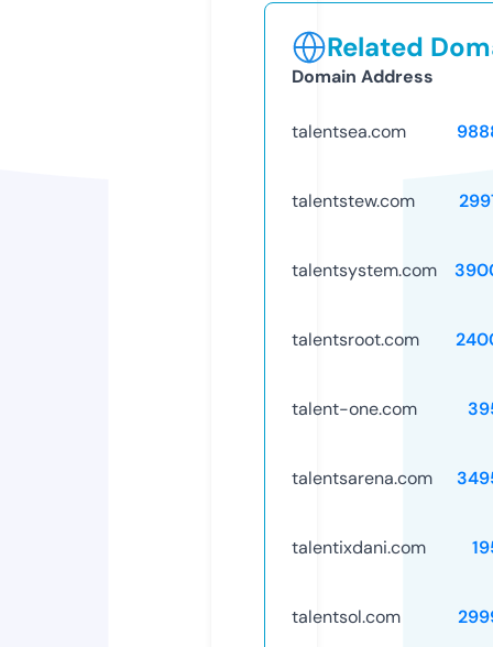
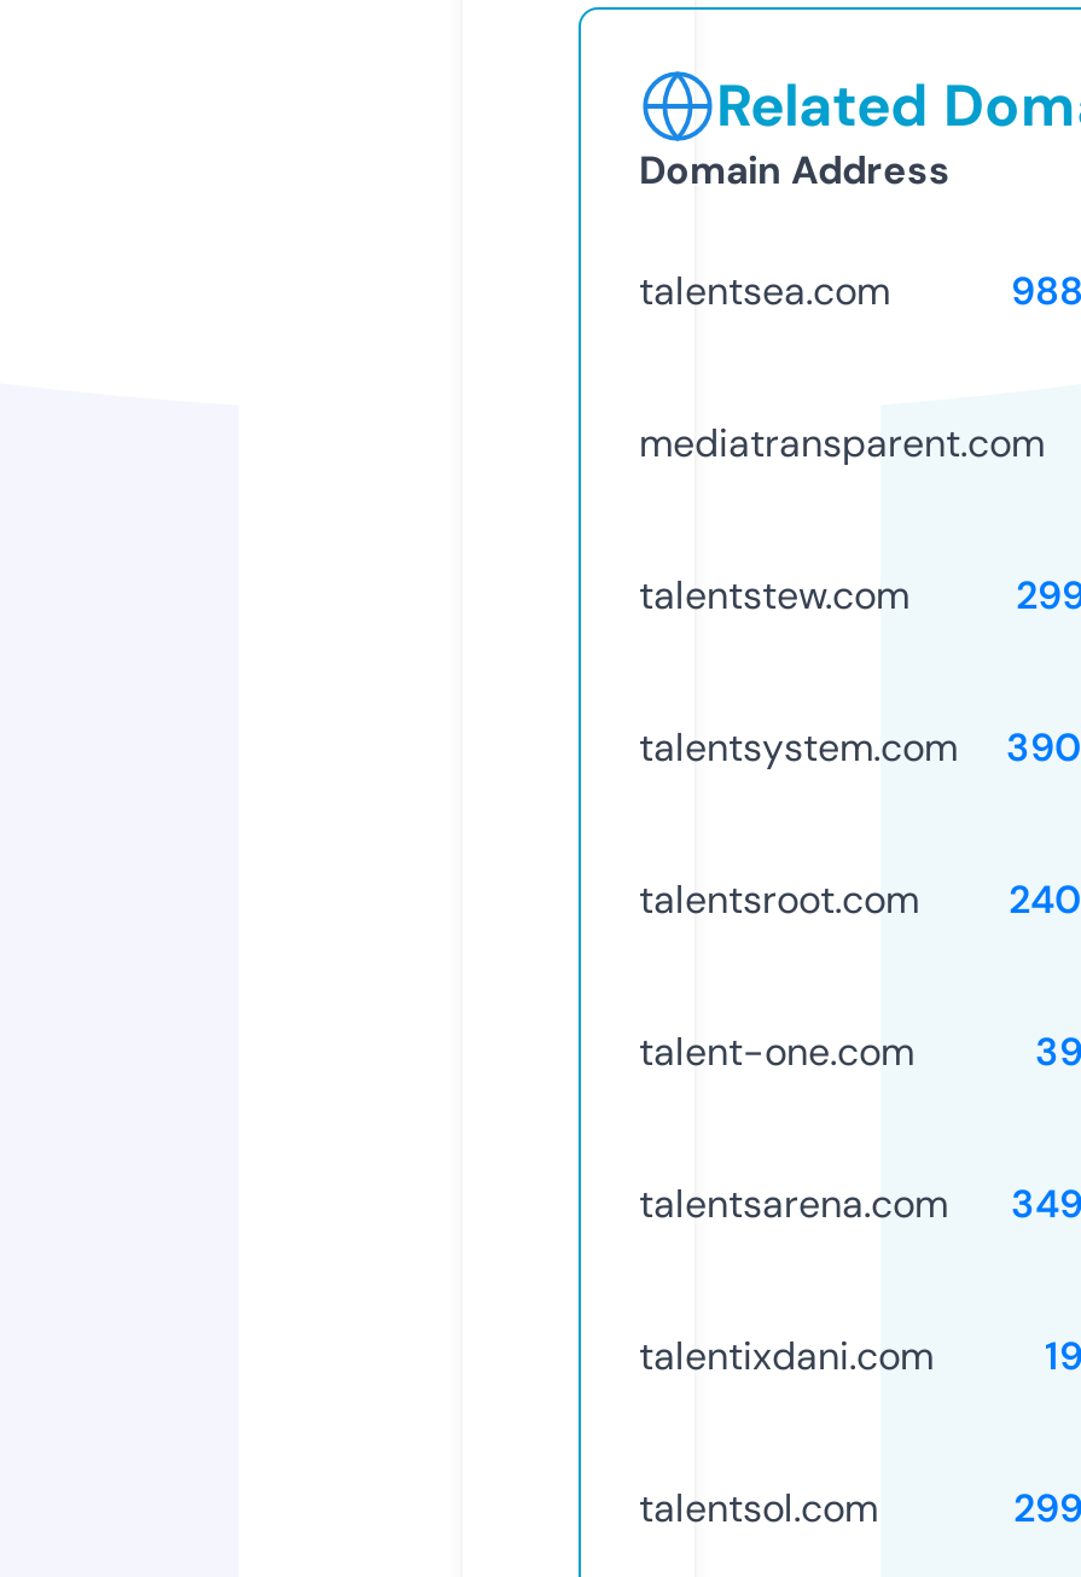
+ mediatransparent.com
